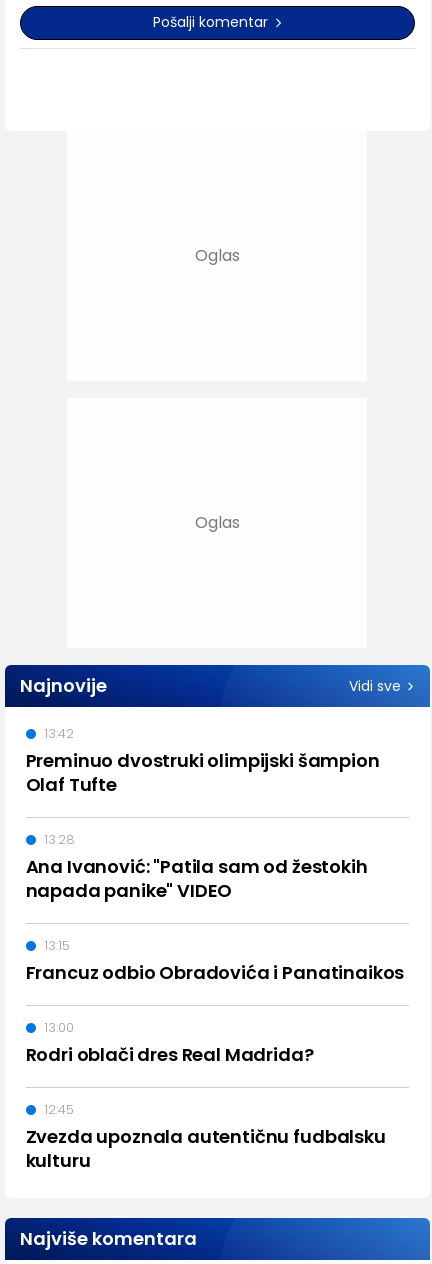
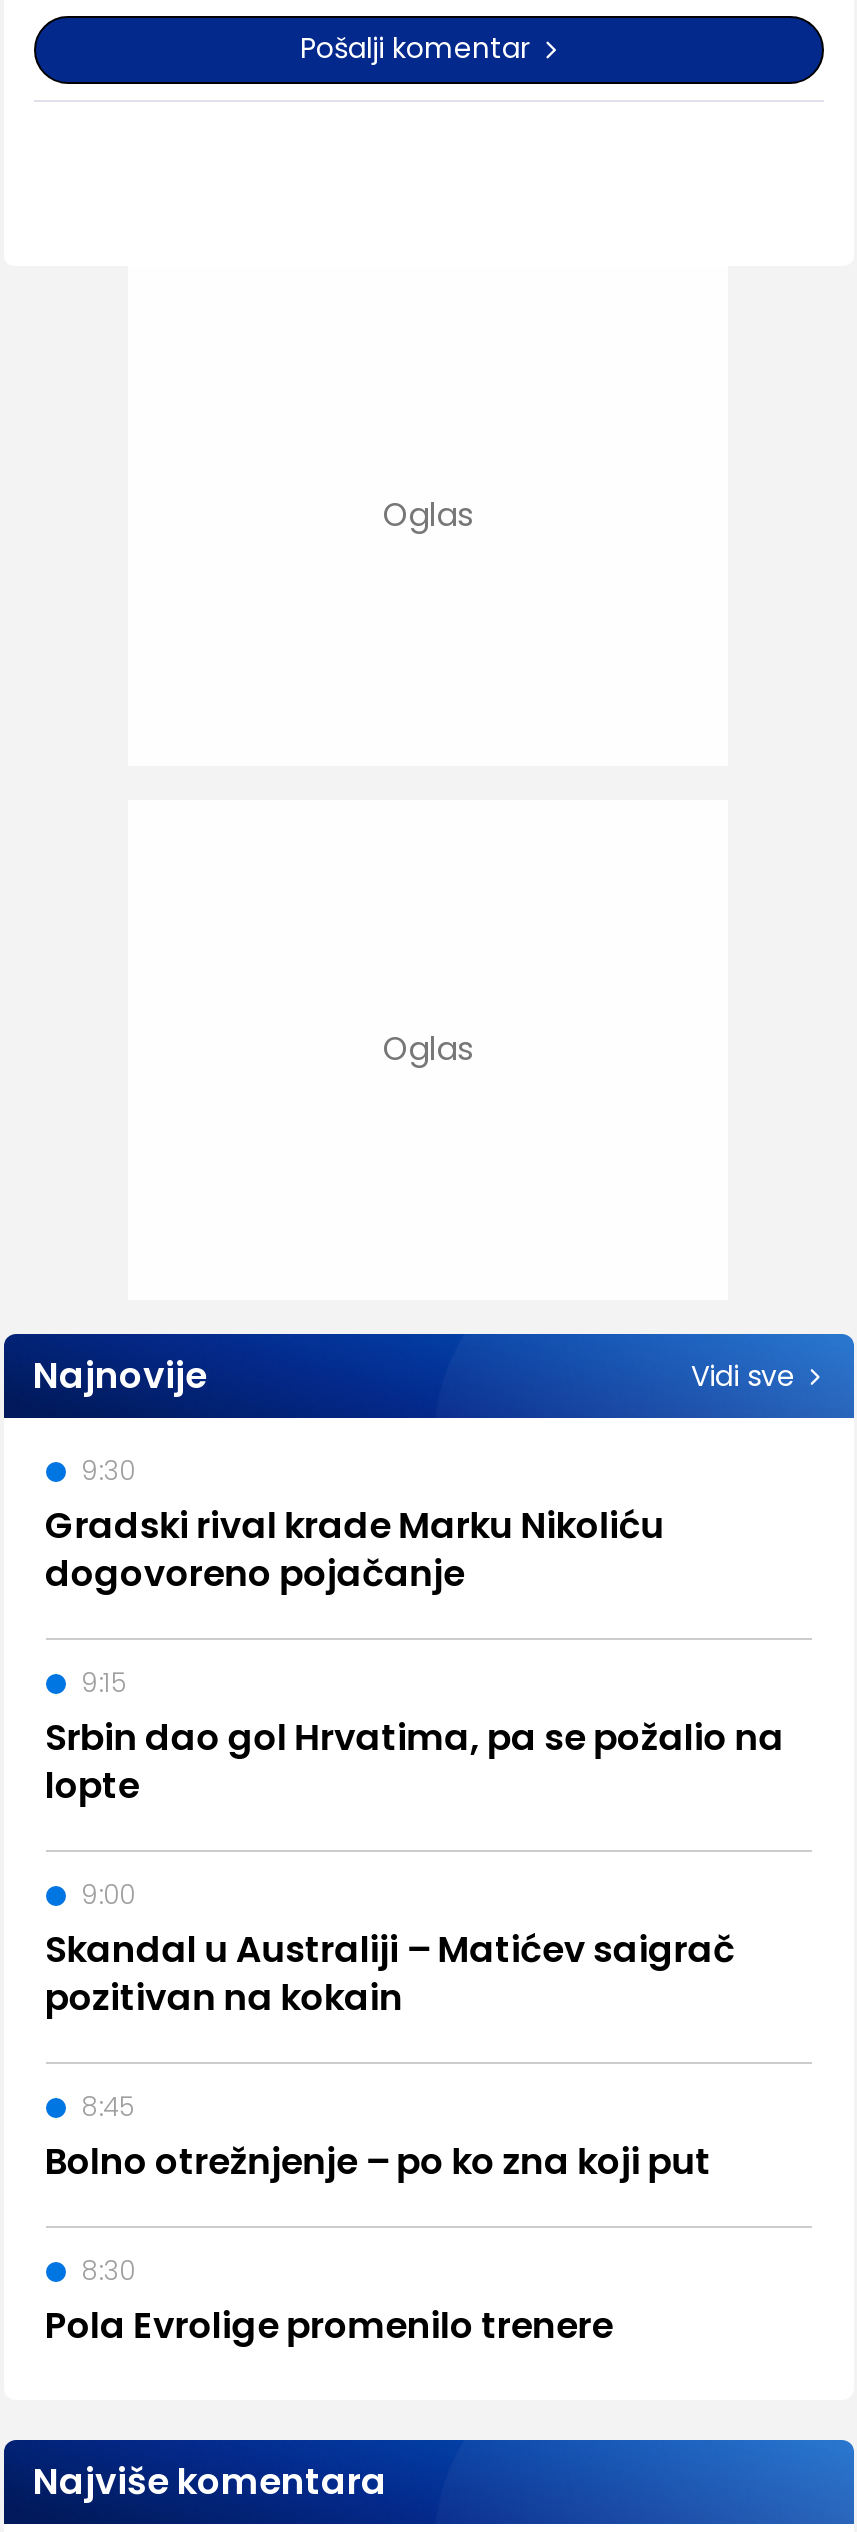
- 13:42
+ 9:30

- Preminuo dvostruki olimpijski šampion
- Olaf Tufte
+ Gradski rival krade Marku Nikoliću
+ dogovoreno pojačanje

- 13:28
+ 9:15

- Ana Ivanović: "Patila sam od žestokih
- napada panike" VIDEO
+ Srbin dao gol Hrvatima, pa se požalio na
+ lopte

- 13:15
+ 9:00

- Francuz odbio Obradovića i Panatinaikos
+ Skandal u Australiji – Matićev saigrač
+ pozitivan na kokain

- 13:00
+ 8:45

- Rodri oblači dres Real Madrida?
+ Bolno otrežnjenje – po ko zna koji put

- 12:45
+ 8:30

- Zvezda upoznala autentičnu fudbalsku
- kulturu
+ Pola Evrolige promenilo trenere
